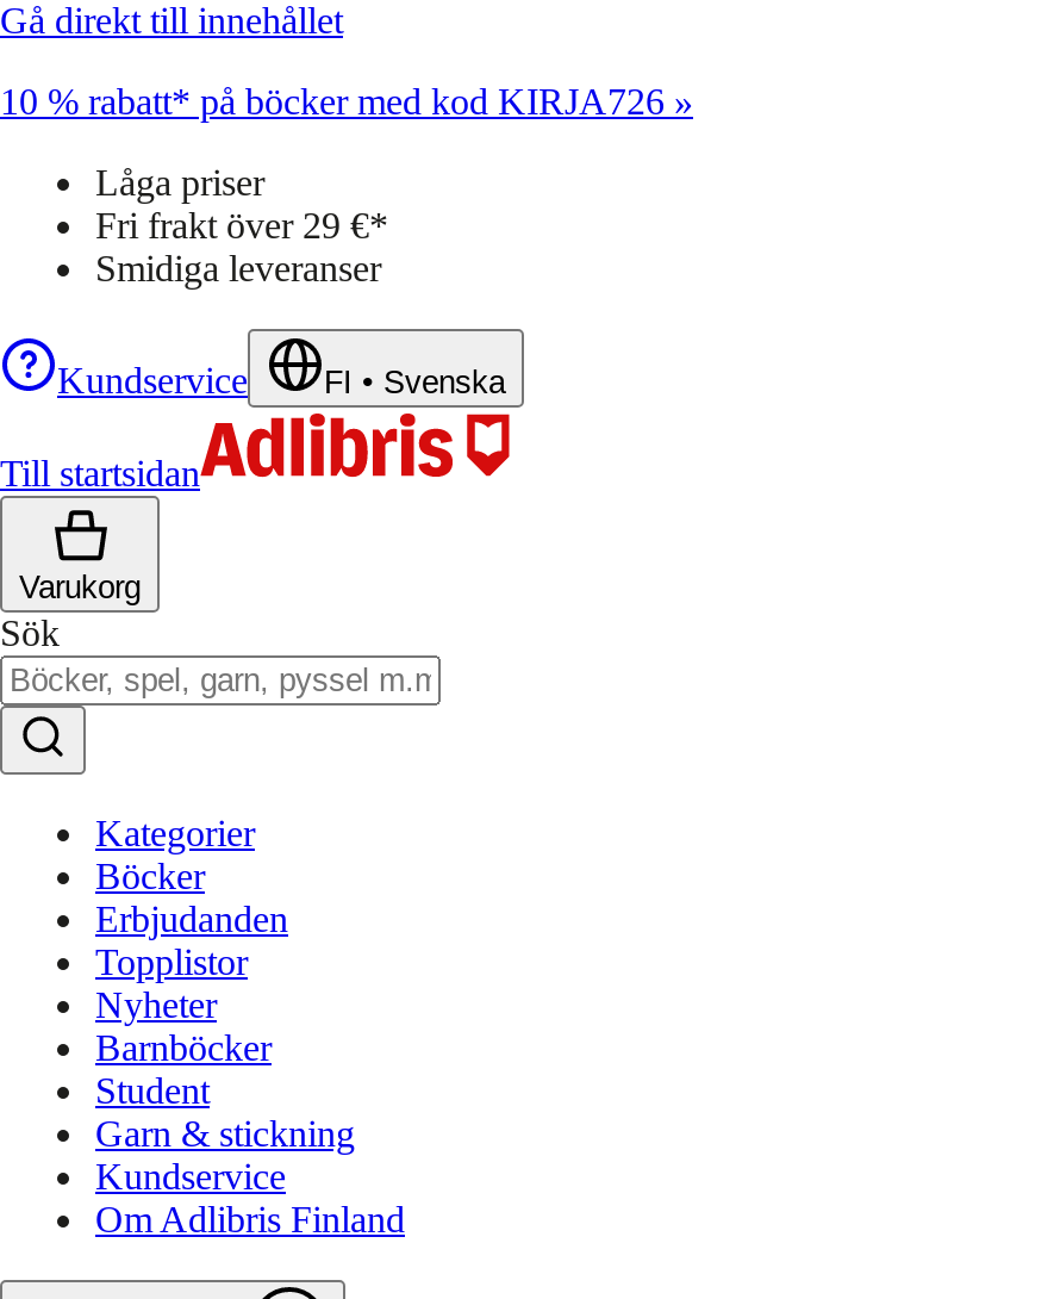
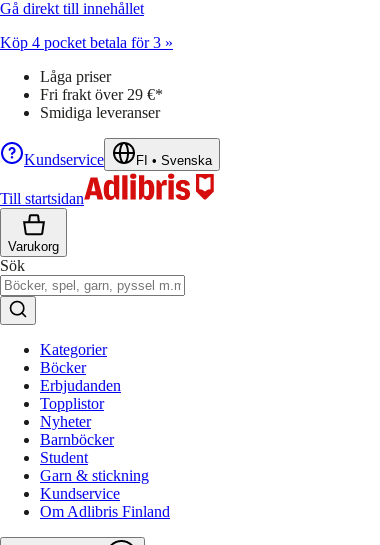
- 10 % rabatt* på böcker med kod KIRJA726 »
+ Köp 4 pocket betala för 3 »
